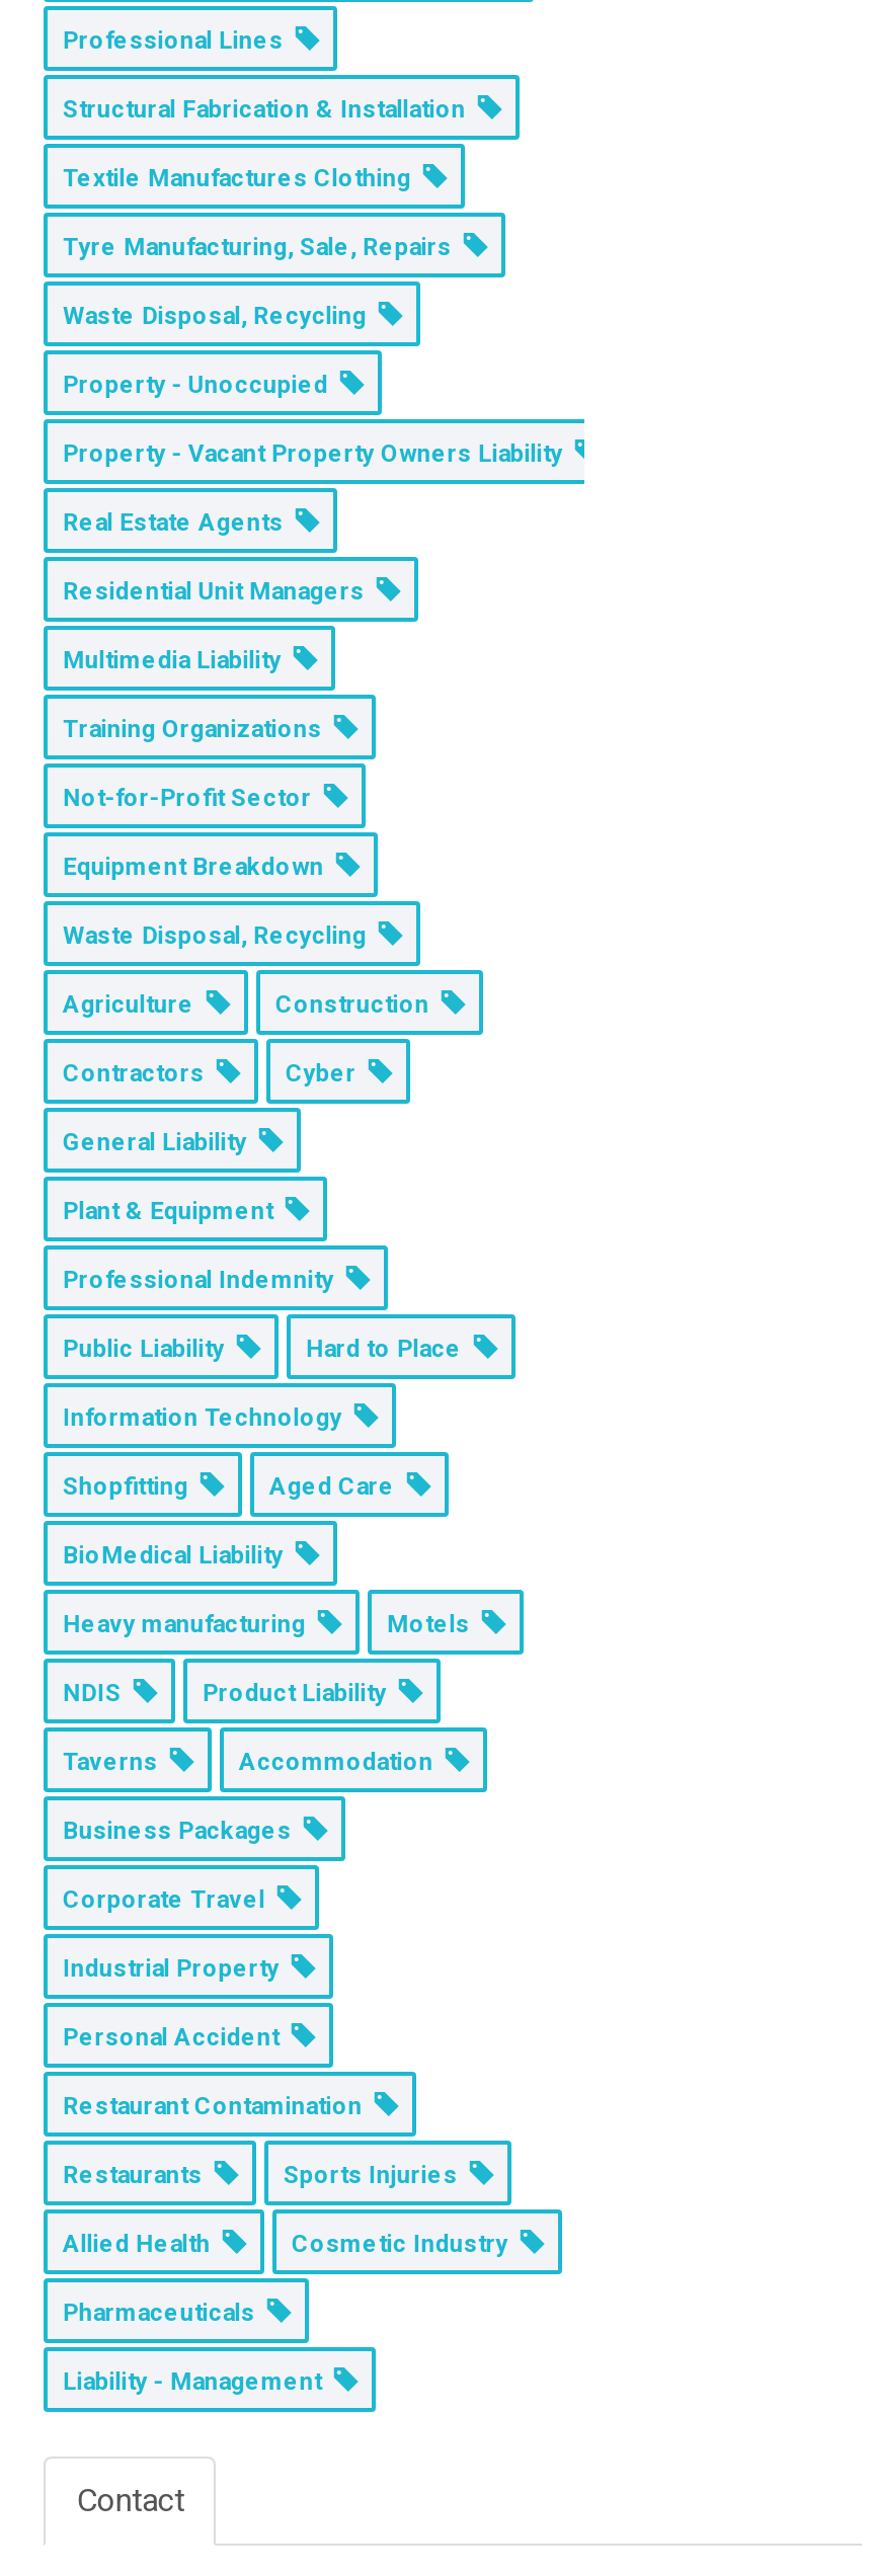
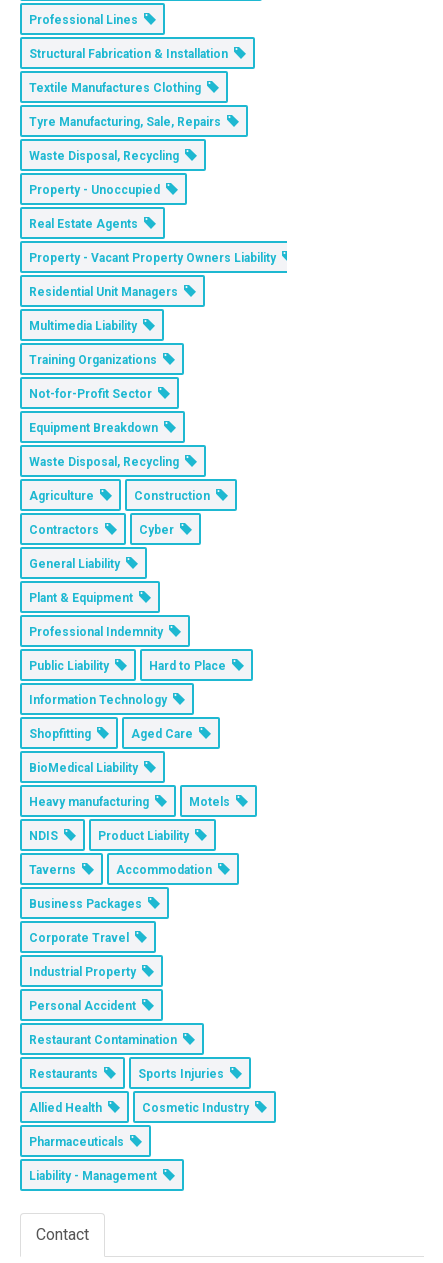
moved down: Property - Vacant Property Owners Liability

moved up: Real Estate Agents
